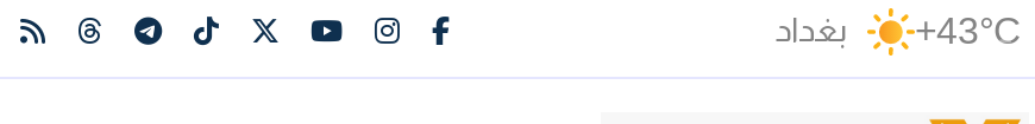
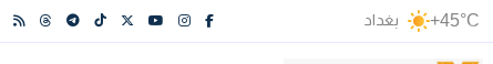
- +43°C بغداد
+ +45°C بغداد
